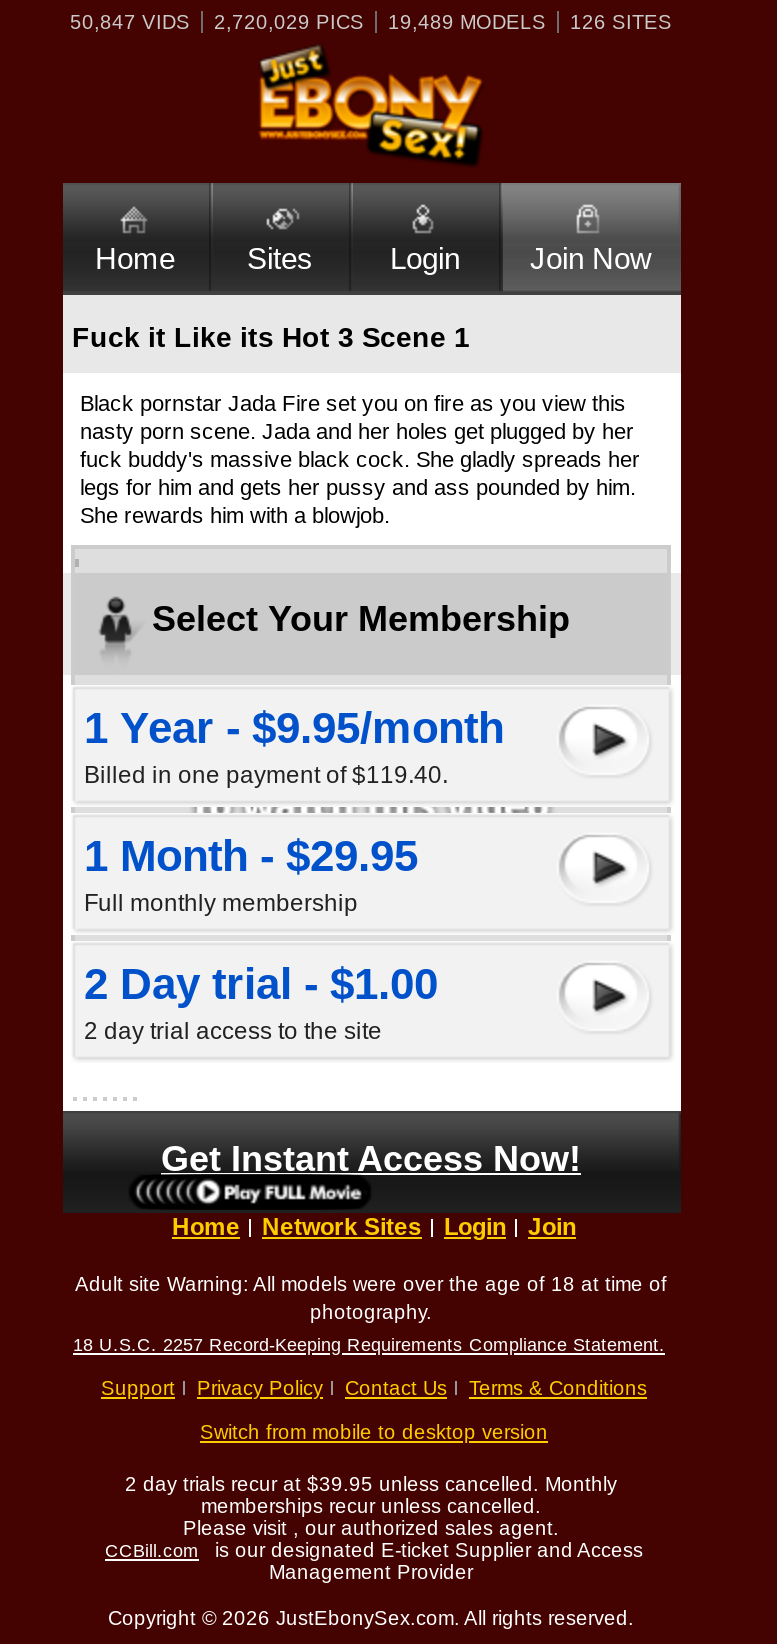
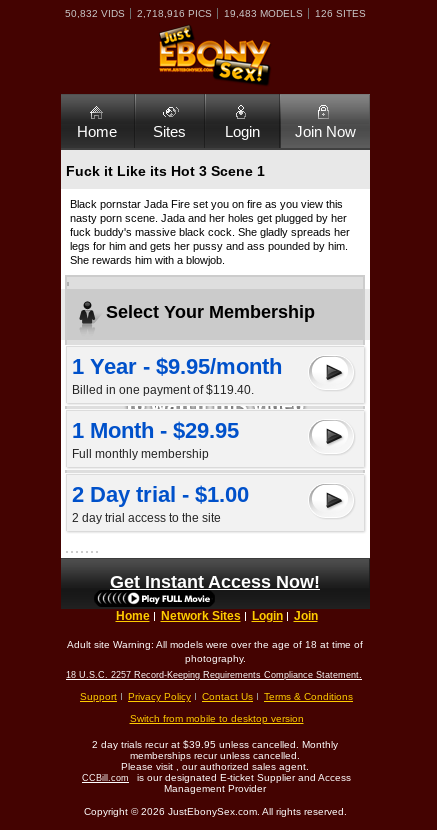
- 50,847 VIDS
+ 50,832 VIDS

- 2,720,029 PICS
+ 2,718,916 PICS

- 19,489 MODELS
+ 19,483 MODELS
